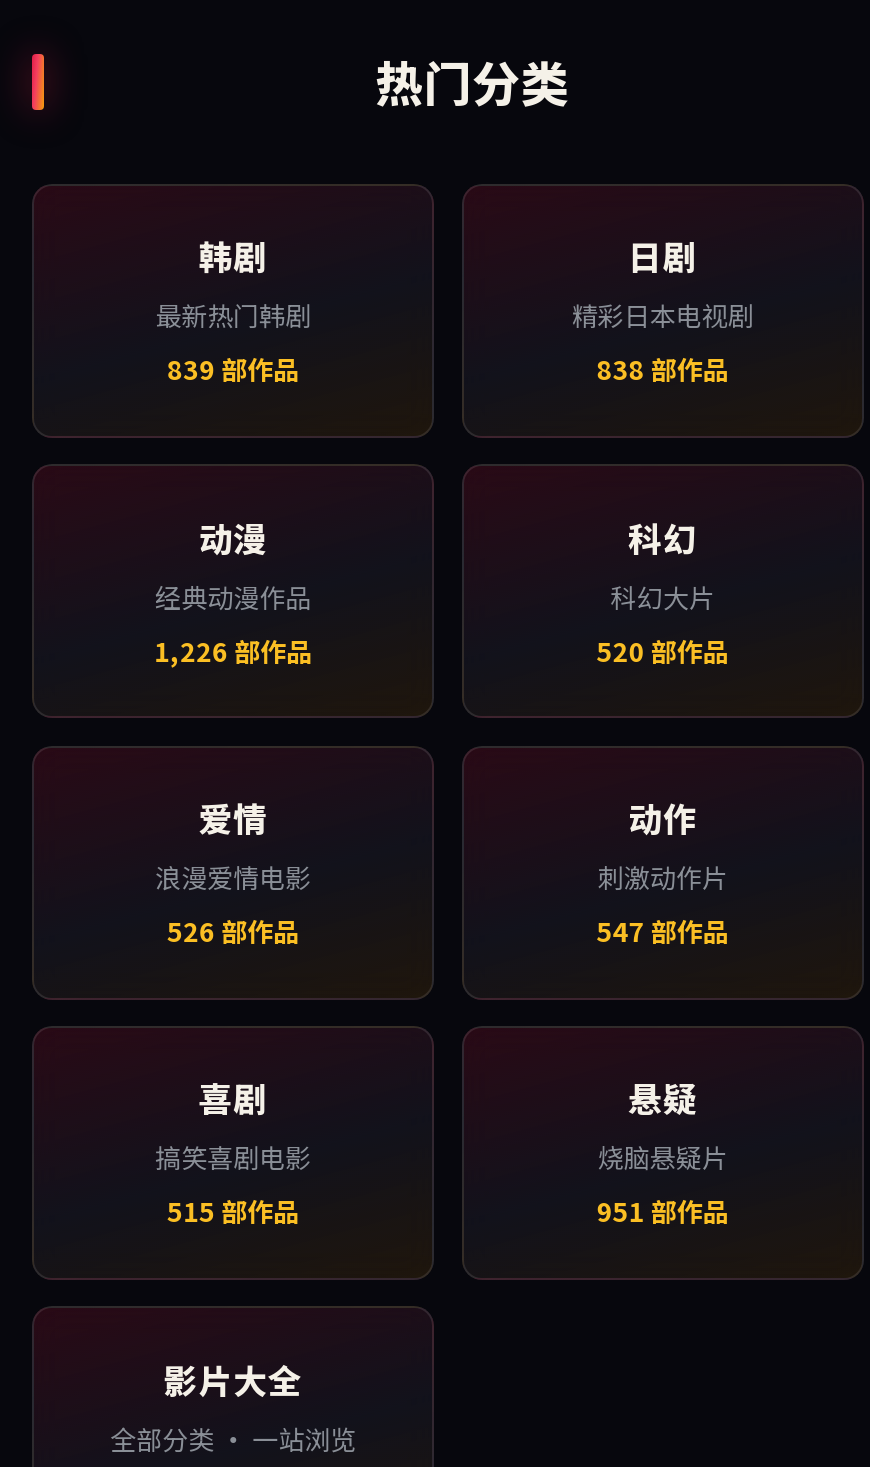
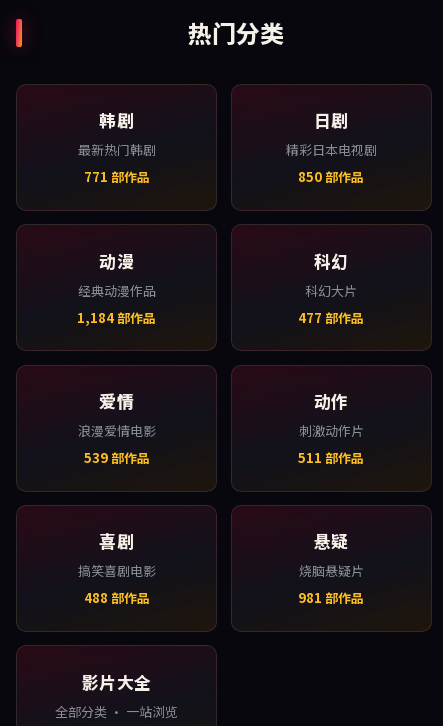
- 839部作品
+ 771部作品

- 838部作品
+ 850部作品

- 1,226部作品
+ 1,184部作品

- 520部作品
+ 477部作品

- 526部作品
+ 539部作品

- 547部作品
+ 511部作品

- 515部作品
+ 488部作品

- 951部作品
+ 981部作品
